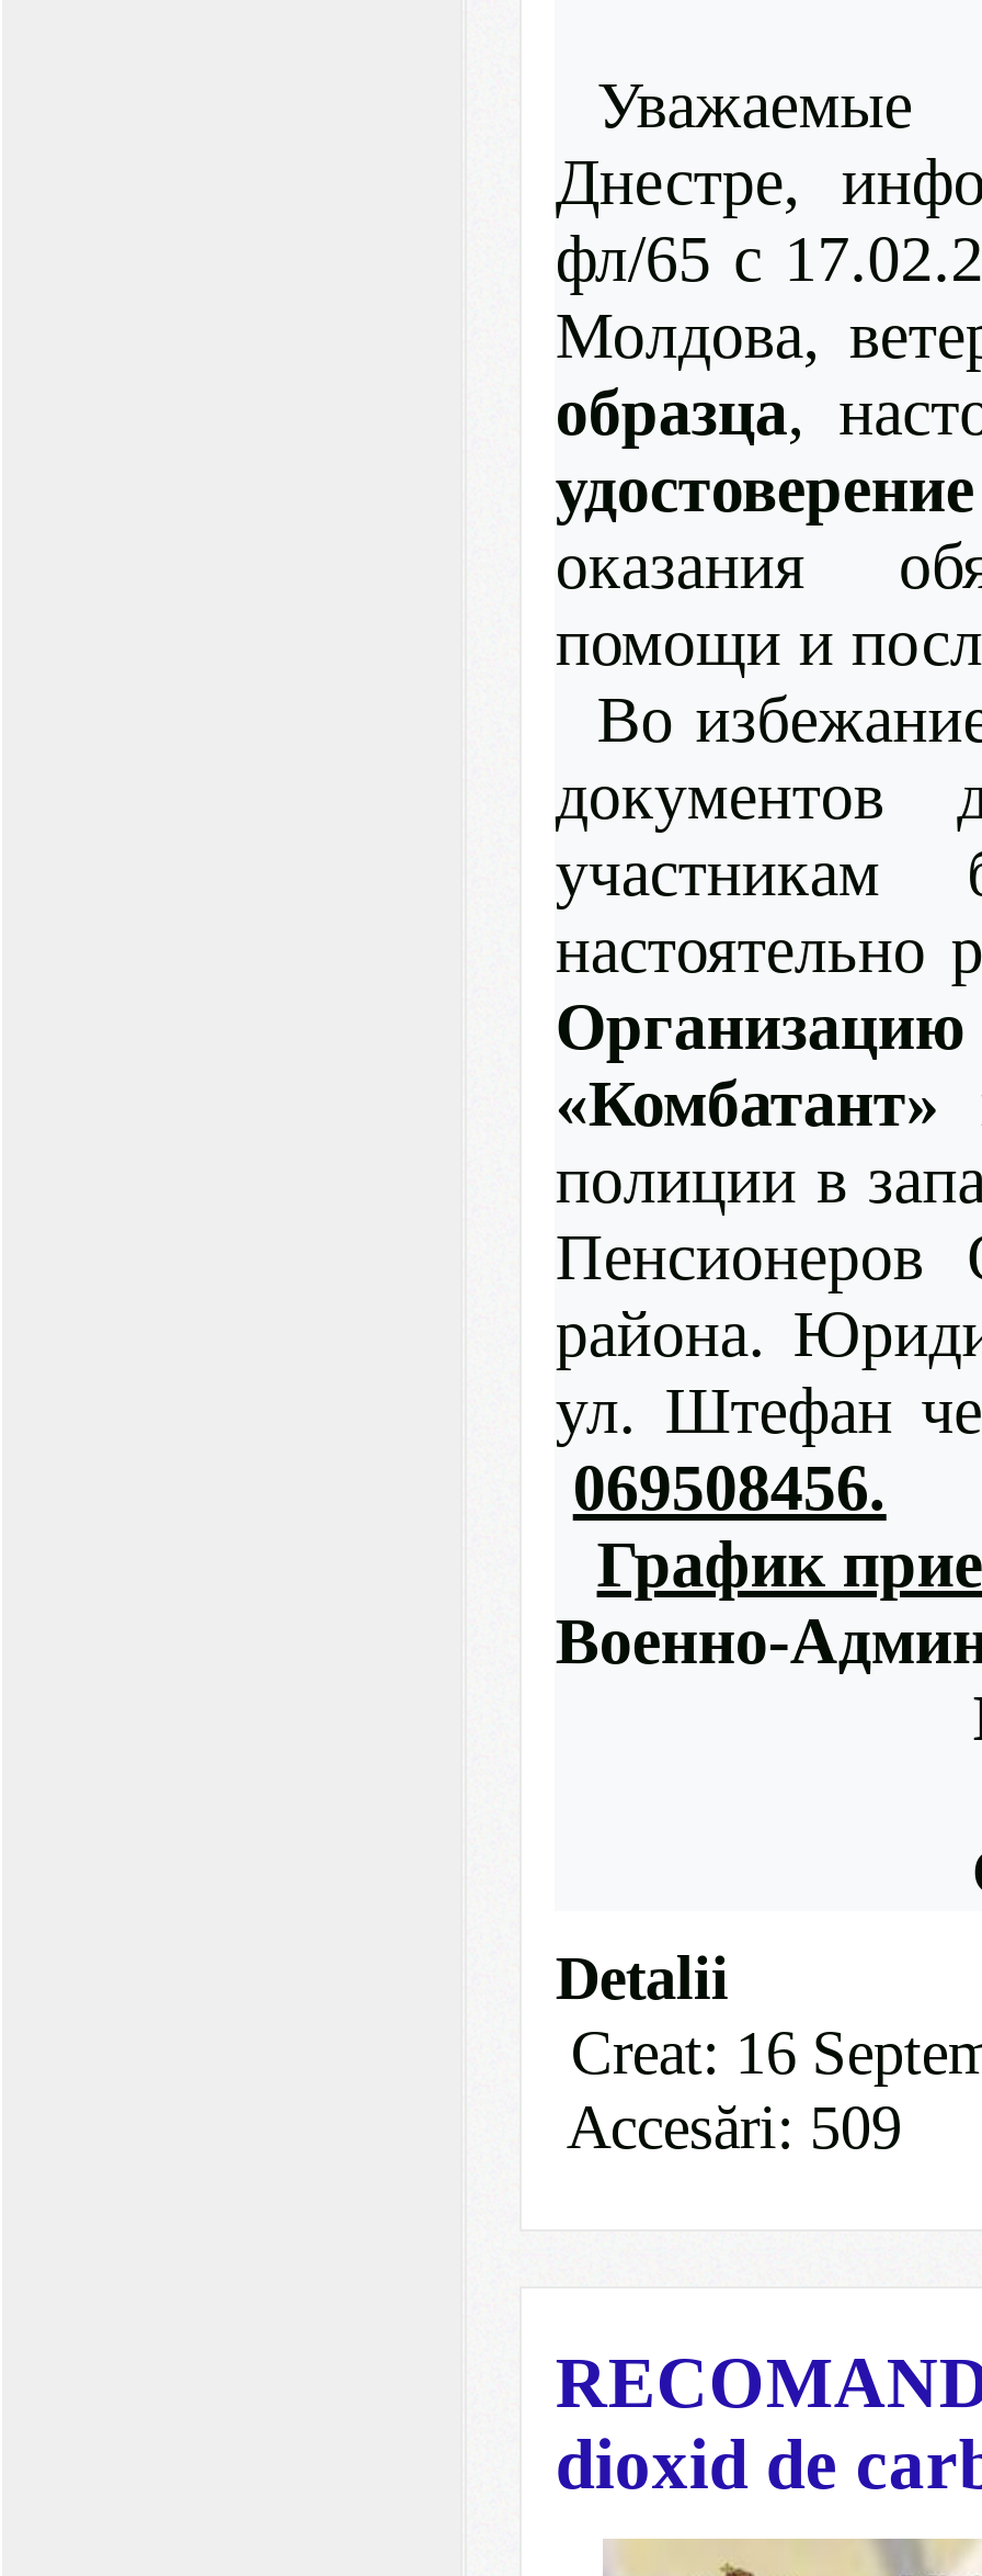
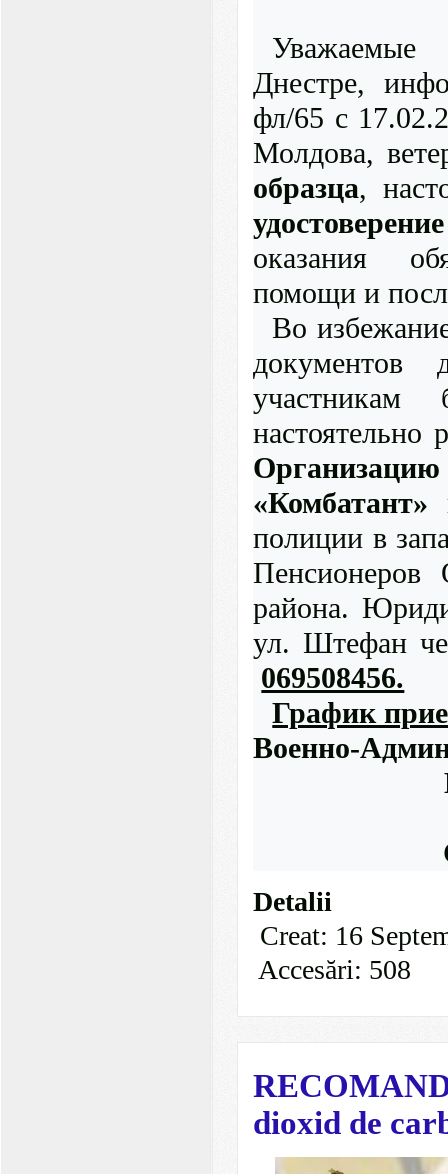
- Accesări: 509
+ Accesări: 508
